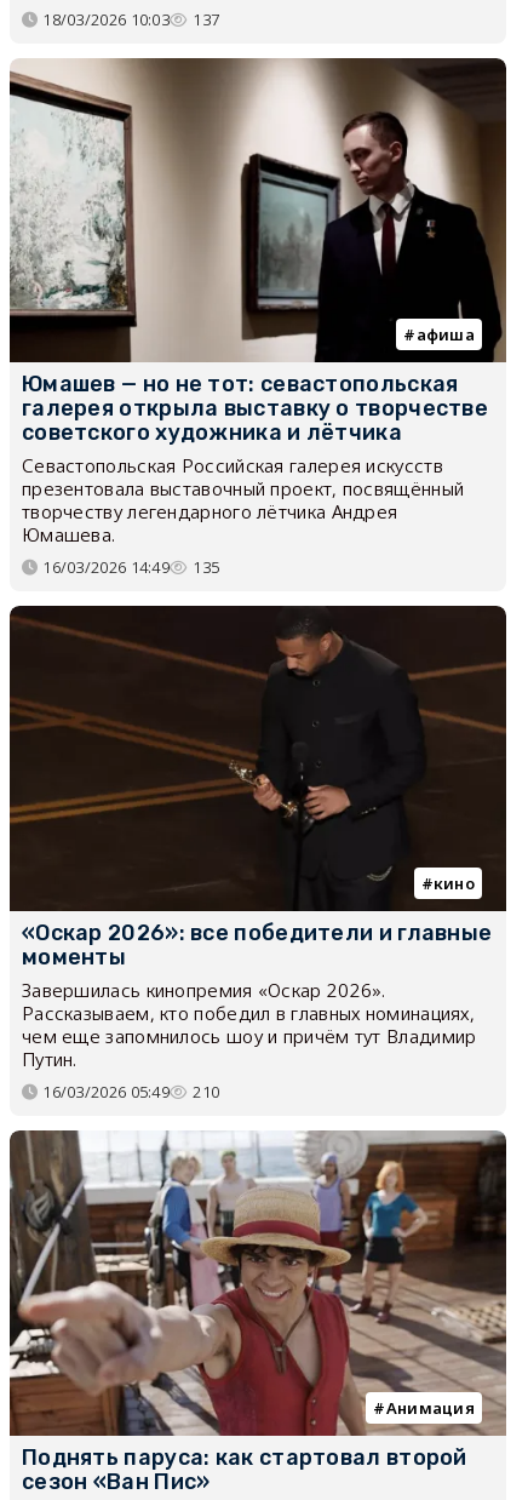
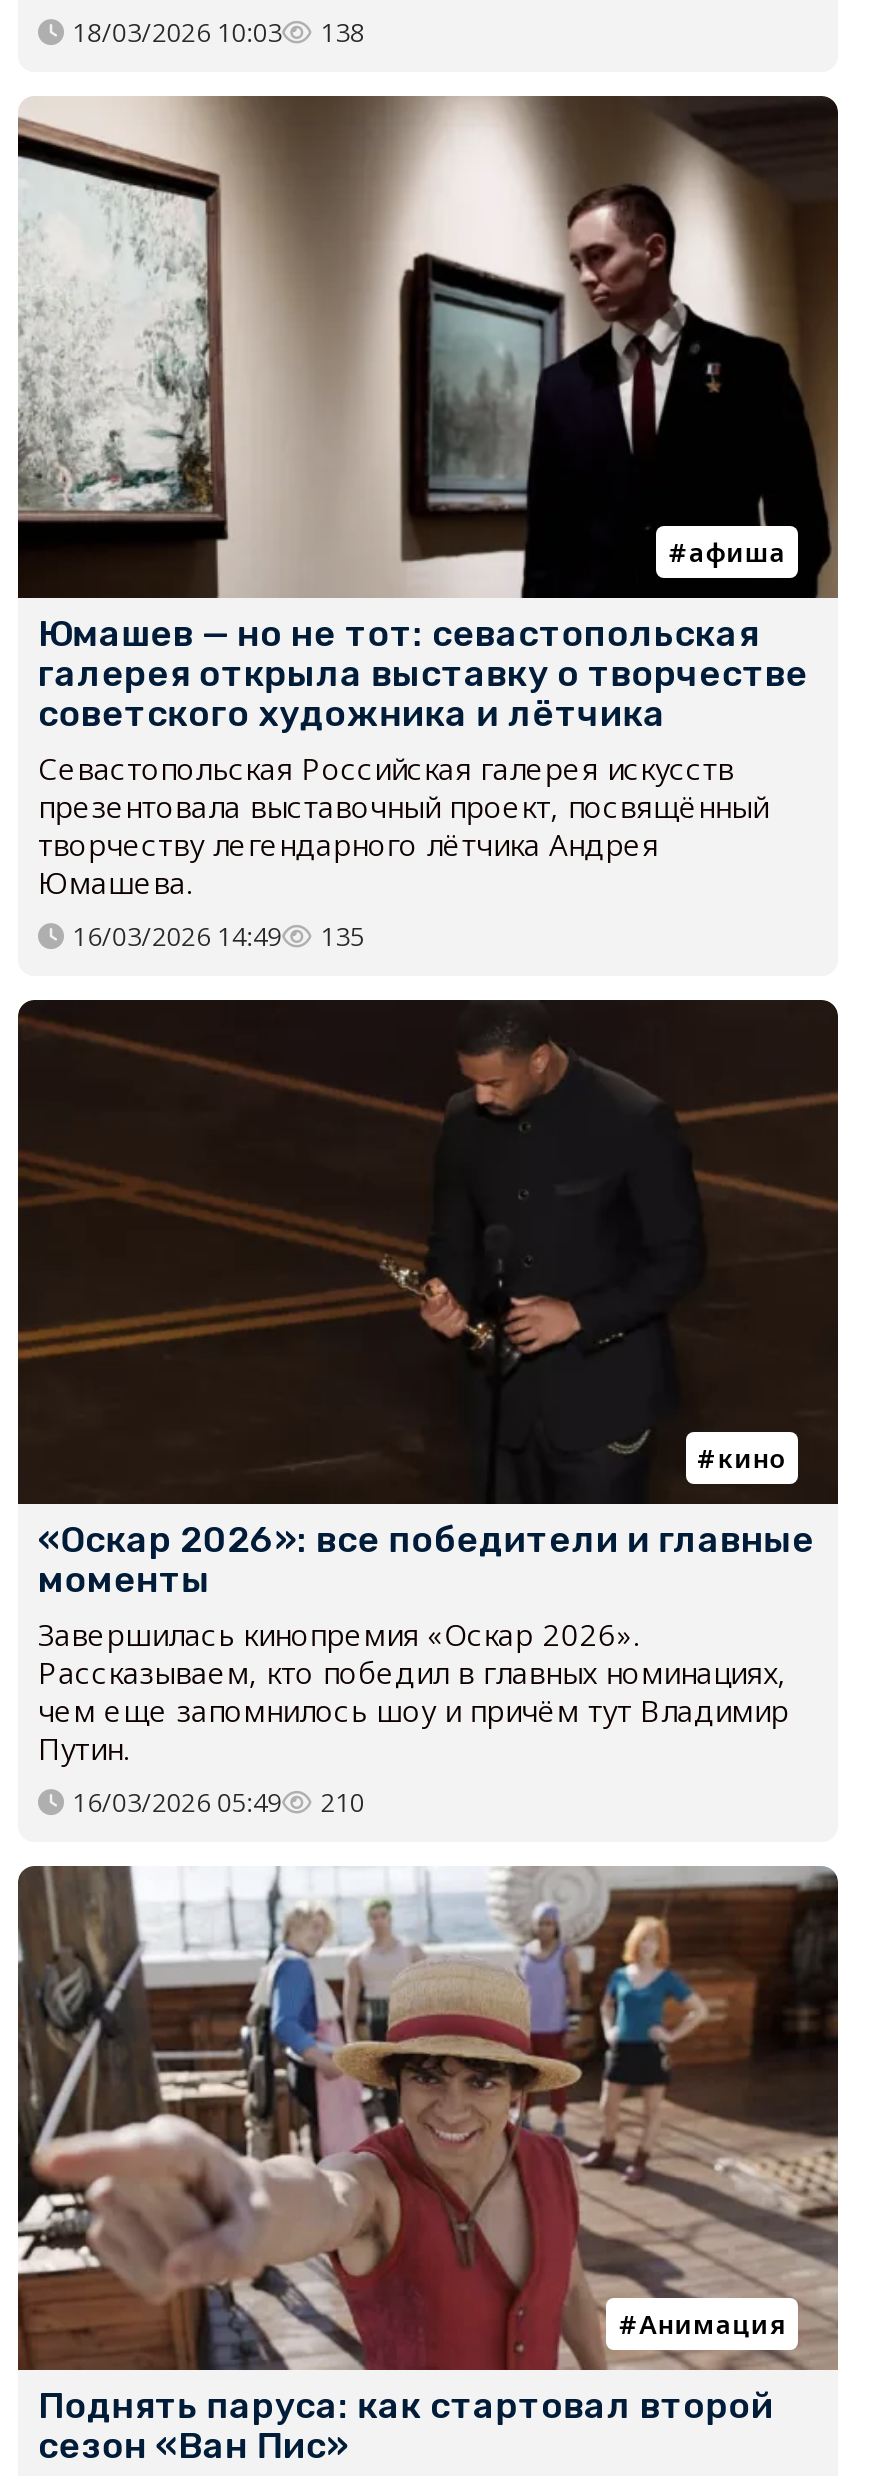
- 18/03/2026 10:03 137
+ 18/03/2026 10:03 138
